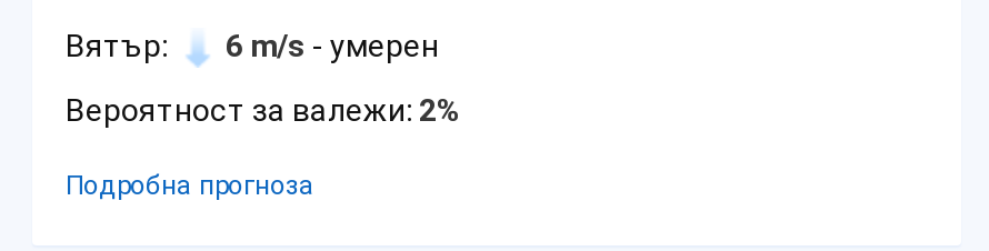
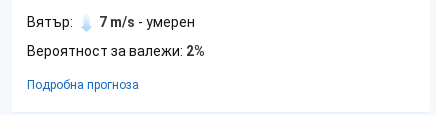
- Вятър: 6 m/s - умерен
+ Вятър: 7 m/s - умерен
